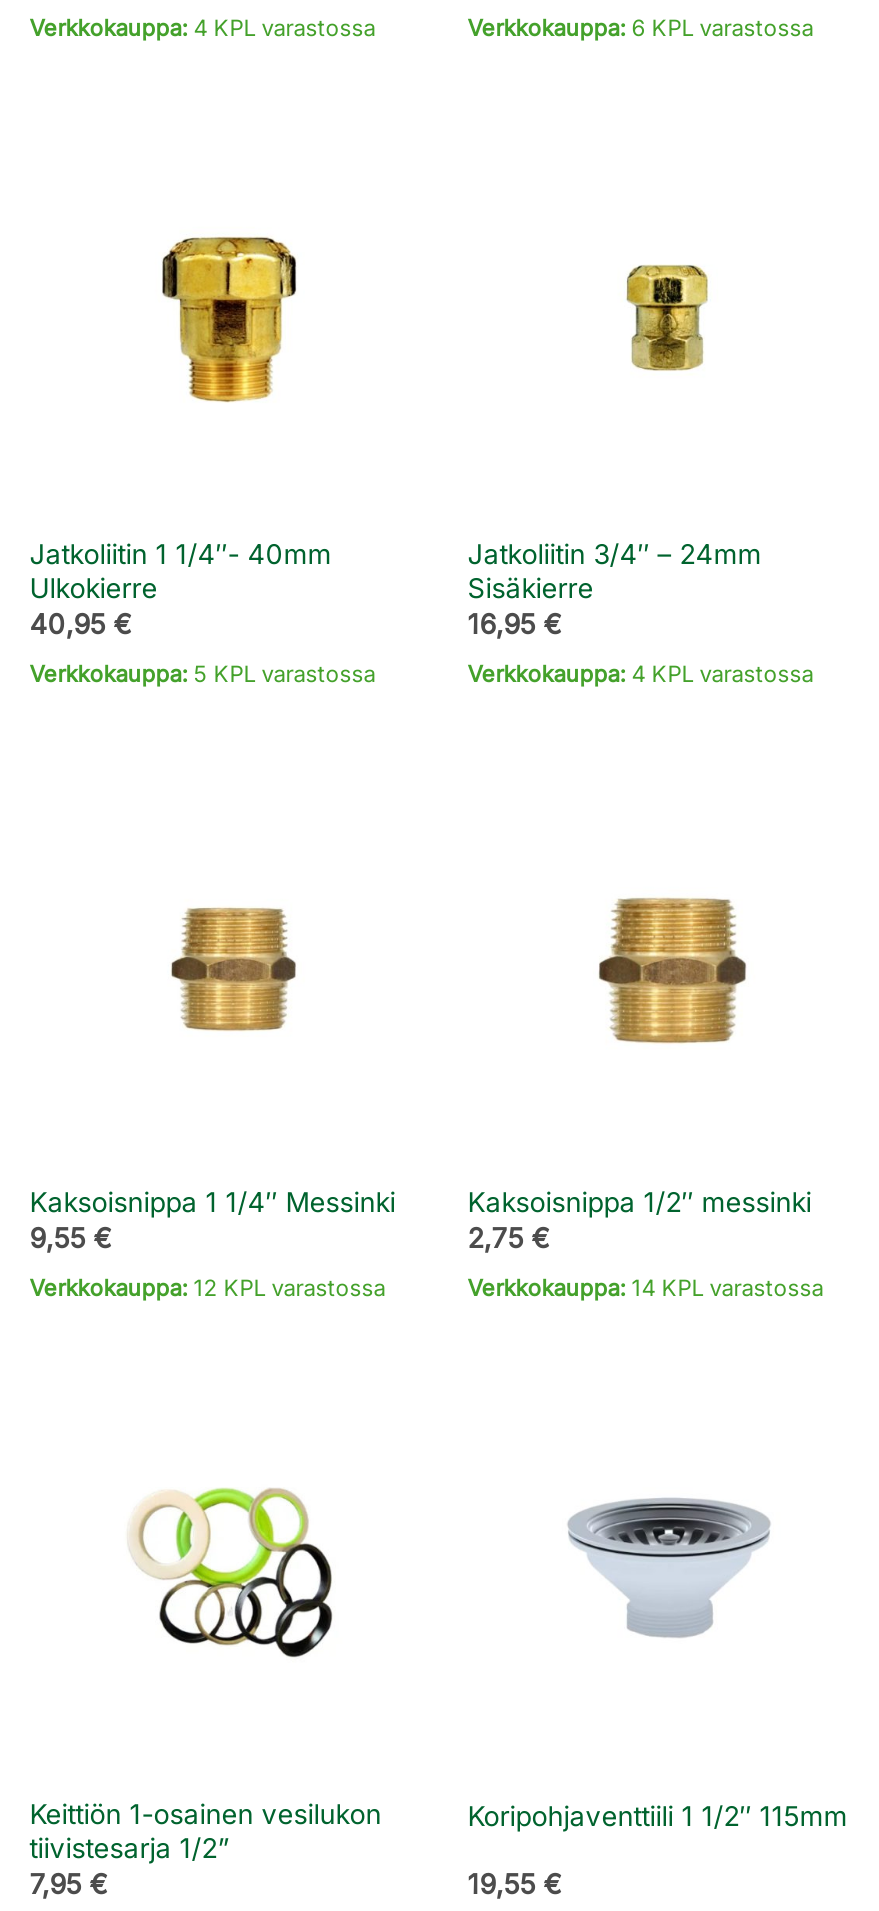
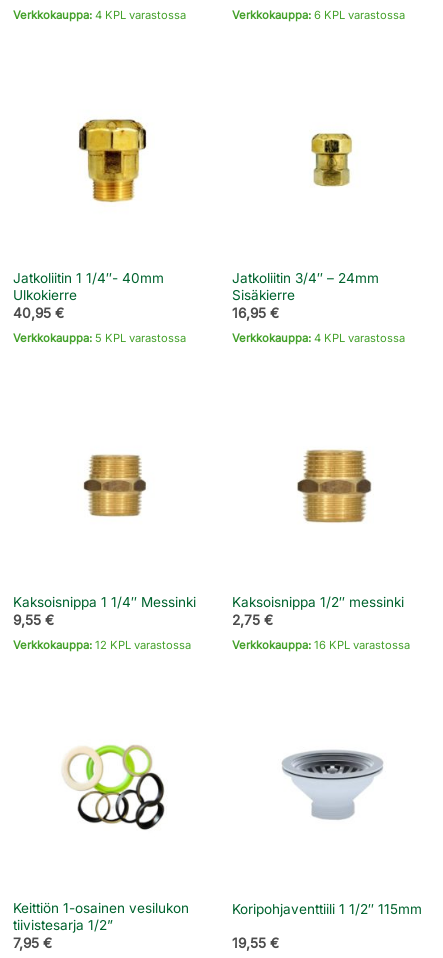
- Verkkokauppa: 14 KPL varastossa
+ Verkkokauppa: 16 KPL varastossa
